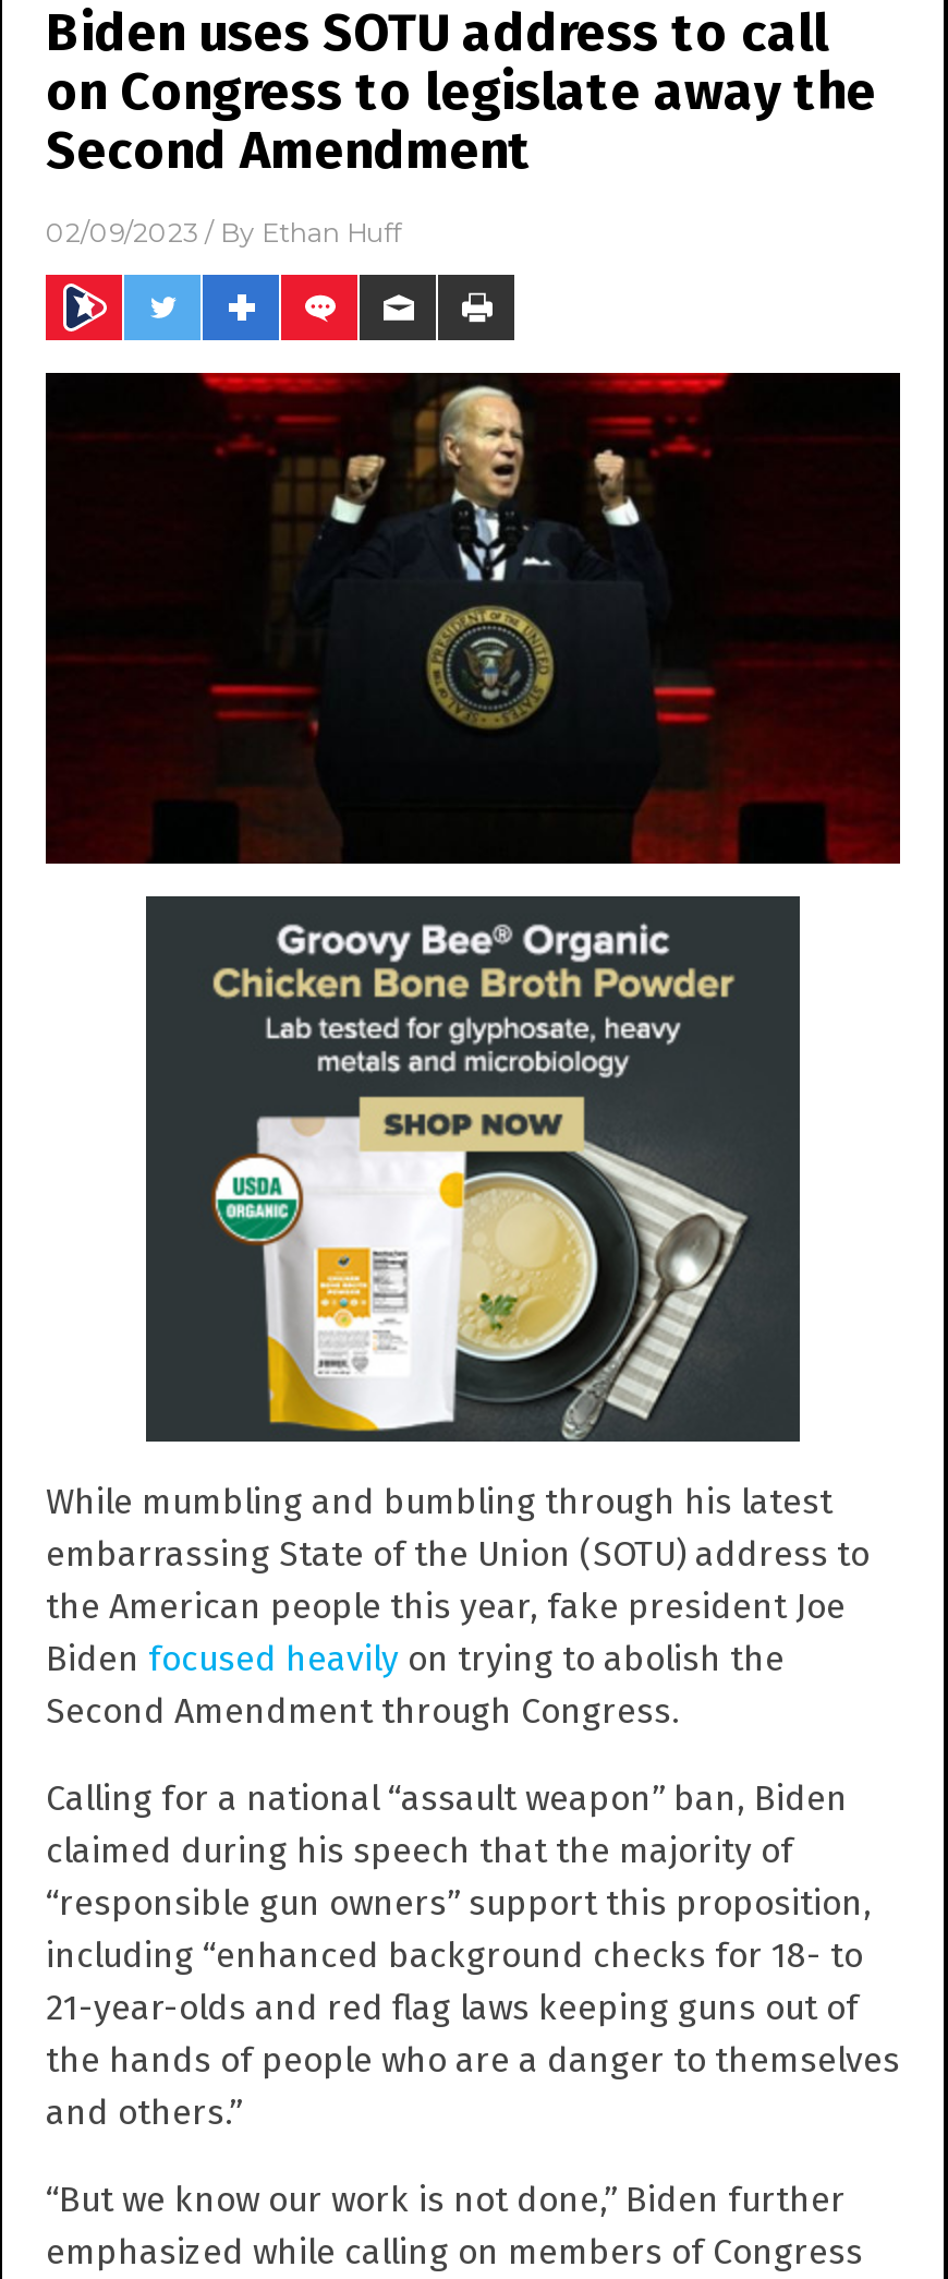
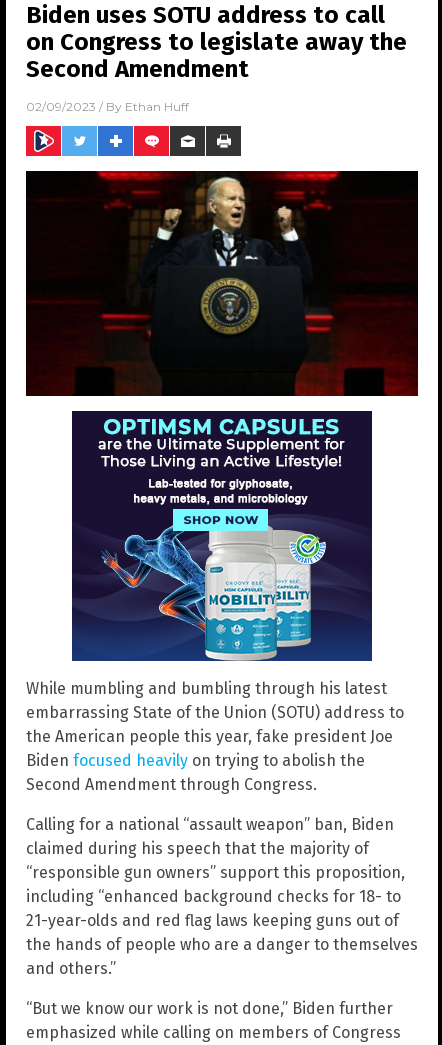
- [image]
+ [image]
